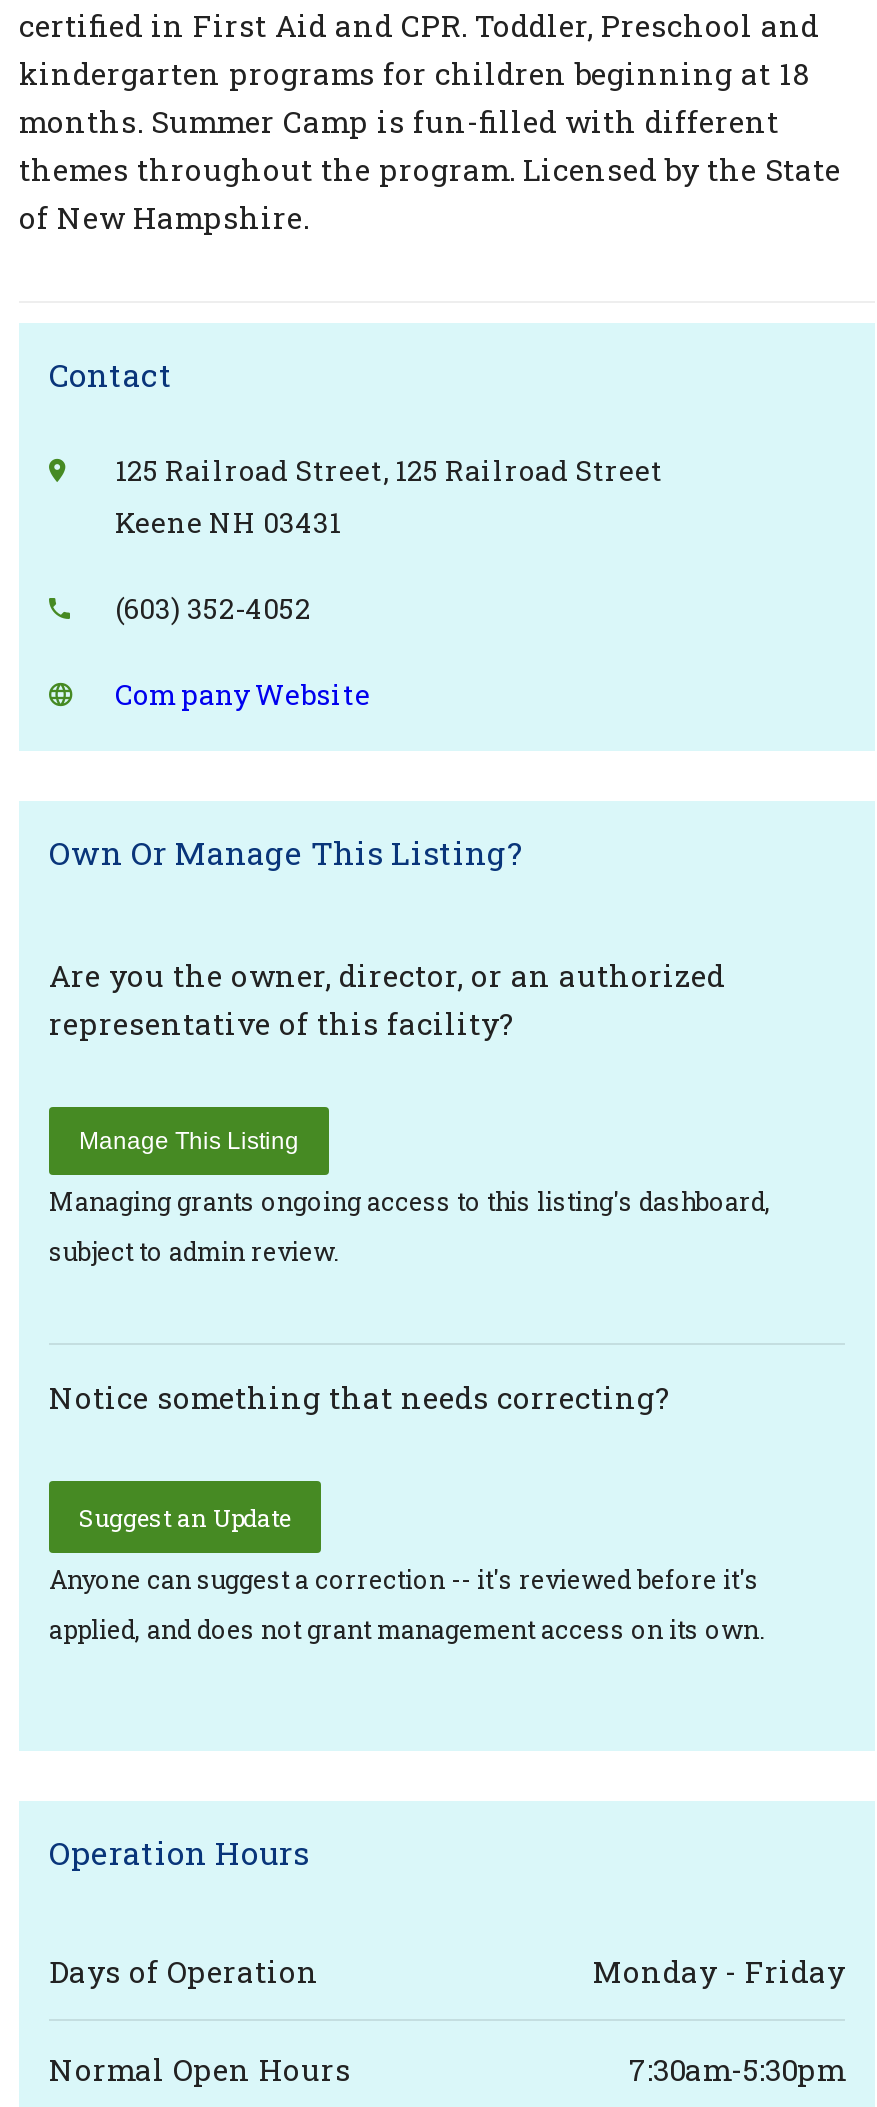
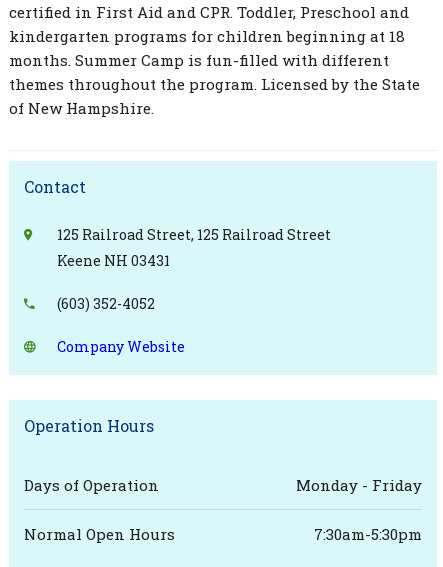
- Own Or Manage This Listing?
- Are you the owner, director, or an authorized
- representative of this facility?
- Manage This Listing
- Managing grants ongoing access to this listing's dashboard,
- subject to admin review.

- Notice something that needs correcting?
- Suggest an Update
- Anyone can suggest a correction -- it's reviewed before it's
- applied, and does not grant management access on its own.
